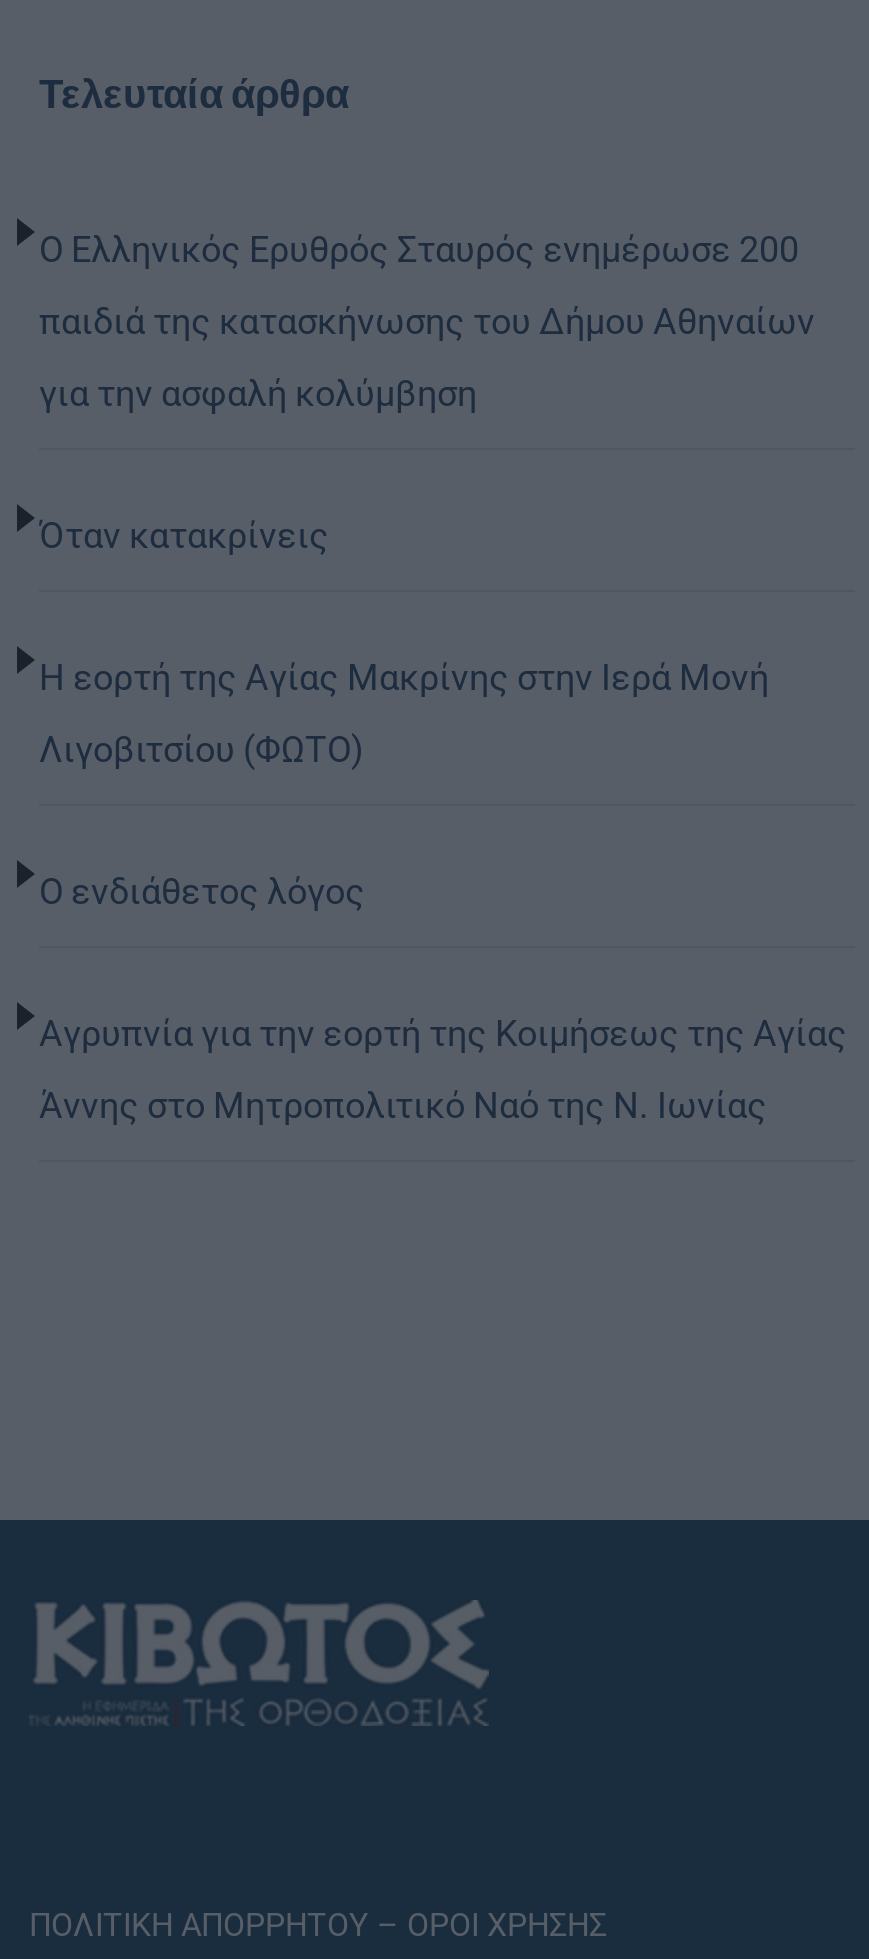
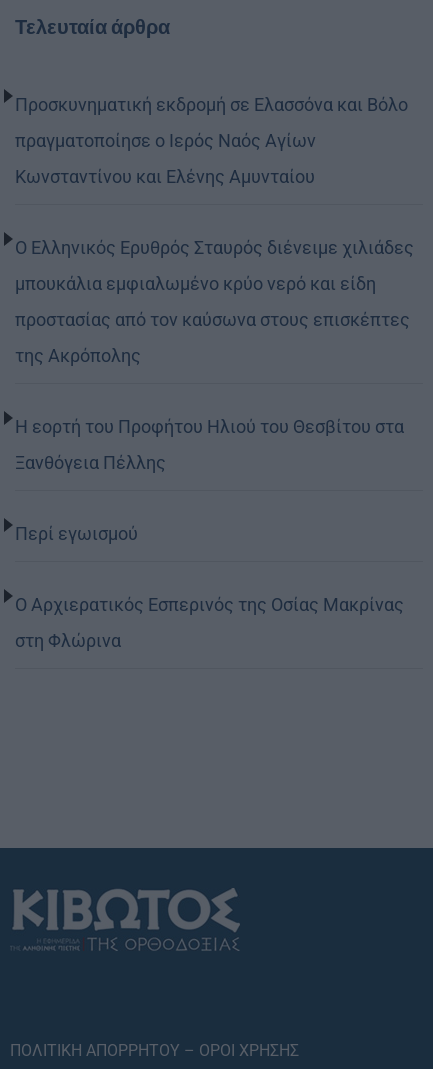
- Ο Ελληνικός Ερυθρός Σταυρός ενημέρωσε 200
- παιδιά της κατασκήνωσης του Δήμου Αθηναίων
- για την ασφαλή κολύμβηση
- Όταν κατακρίνεις
- Η εορτή της Αγίας Μακρίνης στην Ιερά Μονή
- Λιγοβιτσίου (ΦΩΤΟ)
- Ο ενδιάθετος λόγος
- Αγρυπνία για την εορτή της Κοιμήσεως της Αγίας
- Άννης στο Μητροπολιτικό Ναό της Ν. Ιωνίας
+ Προσκυνηματική εκδρομή σε Ελασσόνα και Βόλο
+ πραγματοποίησε ο Ιερός Ναός Αγίων
+ Κωνσταντίνου και Ελένης Αμυνταίου
+ Ο Ελληνικός Ερυθρός Σταυρός διένειμε χιλιάδες
+ μπουκάλια εμφιαλωμένο κρύο νερό και είδη
+ προστασίας από τον καύσωνα στους επισκέπτες
+ της Ακρόπολης
+ Η εορτή του Προφήτου Ηλιού του Θεσβίτου στα
+ Ξανθόγεια Πέλλης
+ Περί εγωισμού
+ Ο Αρχιερατικός Εσπερινός της Οσίας Μακρίνας
+ στη Φλώρινα
